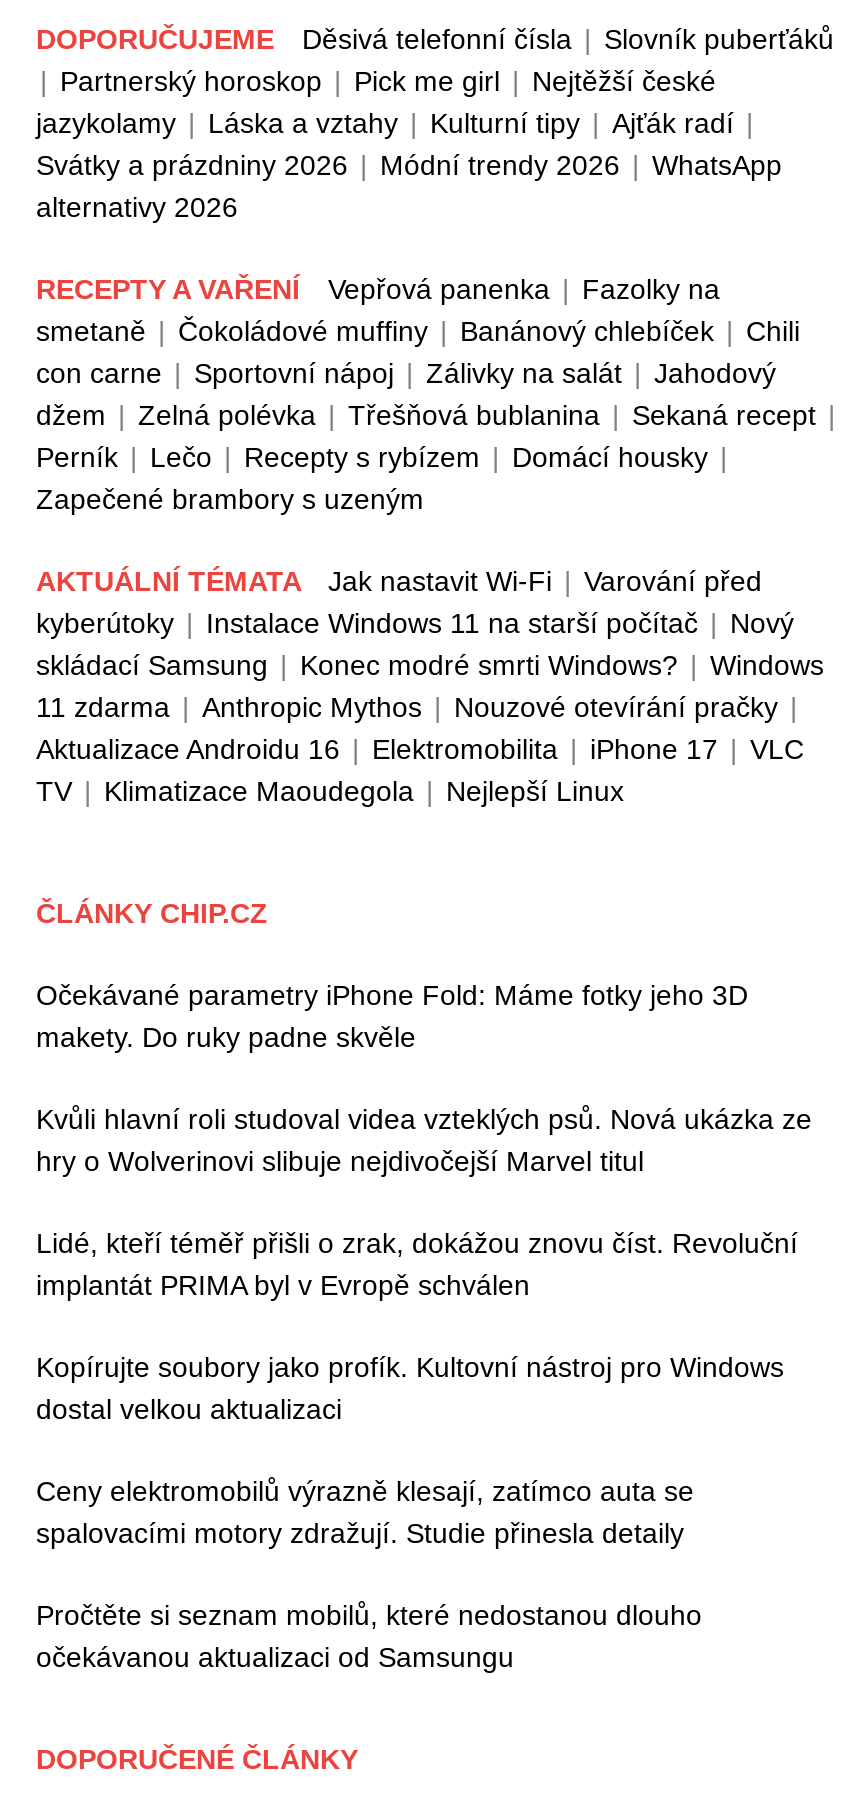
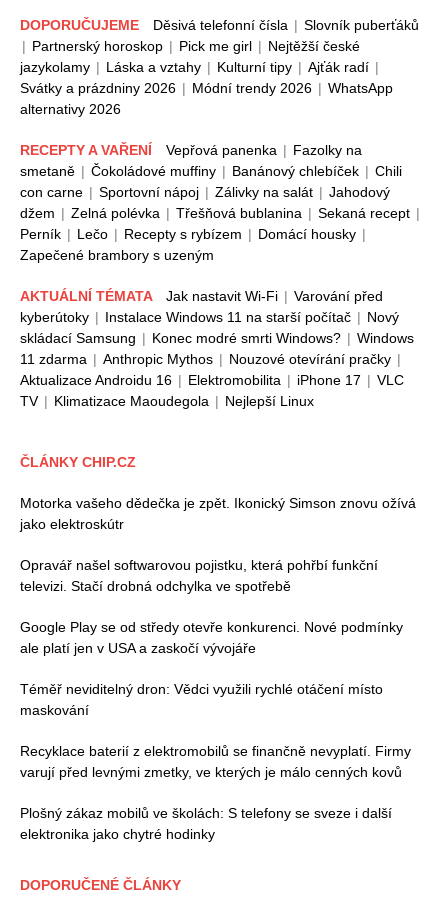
- Očekávané parametry iPhone Fold: Máme fotky jeho 3D
- makety. Do ruky padne skvěle
+ Motorka vašeho dědečka je zpět. Ikonický Simson znovu ožívá
+ jako elektroskútr

- Kvůli hlavní roli studoval videa vzteklých psů. Nová ukázka ze
- hry o Wolverinovi slibuje nejdivočejší Marvel titul
+ Opravář našel softwarovou pojistku, která pohřbí funkční
+ televizi. Stačí drobná odchylka ve spotřebě

- Lidé, kteří téměř přišli o zrak, dokážou znovu číst. Revoluční
- implantát PRIMA byl v Evropě schválen
+ Google Play se od středy otevře konkurenci. Nové podmínky
+ ale platí jen v USA a zaskočí vývojáře

- Kopírujte soubory jako profík. Kultovní nástroj pro Windows
- dostal velkou aktualizaci
+ Téměř neviditelný dron: Vědci využili rychlé otáčení místo
+ maskování

- Ceny elektromobilů výrazně klesají, zatímco auta se
- spalovacími motory zdražují. Studie přinesla detaily
+ Recyklace baterií z elektromobilů se finančně nevyplatí. Firmy
+ varují před levnými zmetky, ve kterých je málo cenných kovů

- Pročtěte si seznam mobilů, které nedostanou dlouho
- očekávanou aktualizaci od Samsungu
+ Plošný zákaz mobilů ve školách: S telefony se sveze i další
+ elektronika jako chytré hodinky
